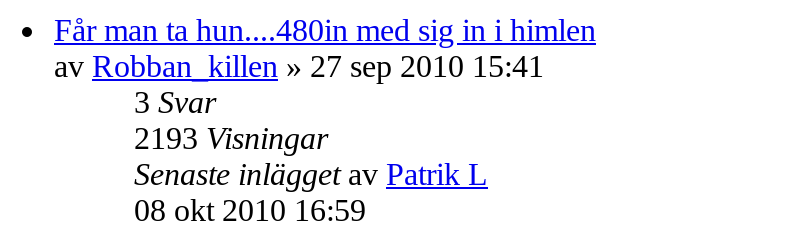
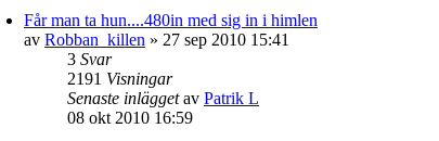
- 2193 Visningar
+ 2191 Visningar
